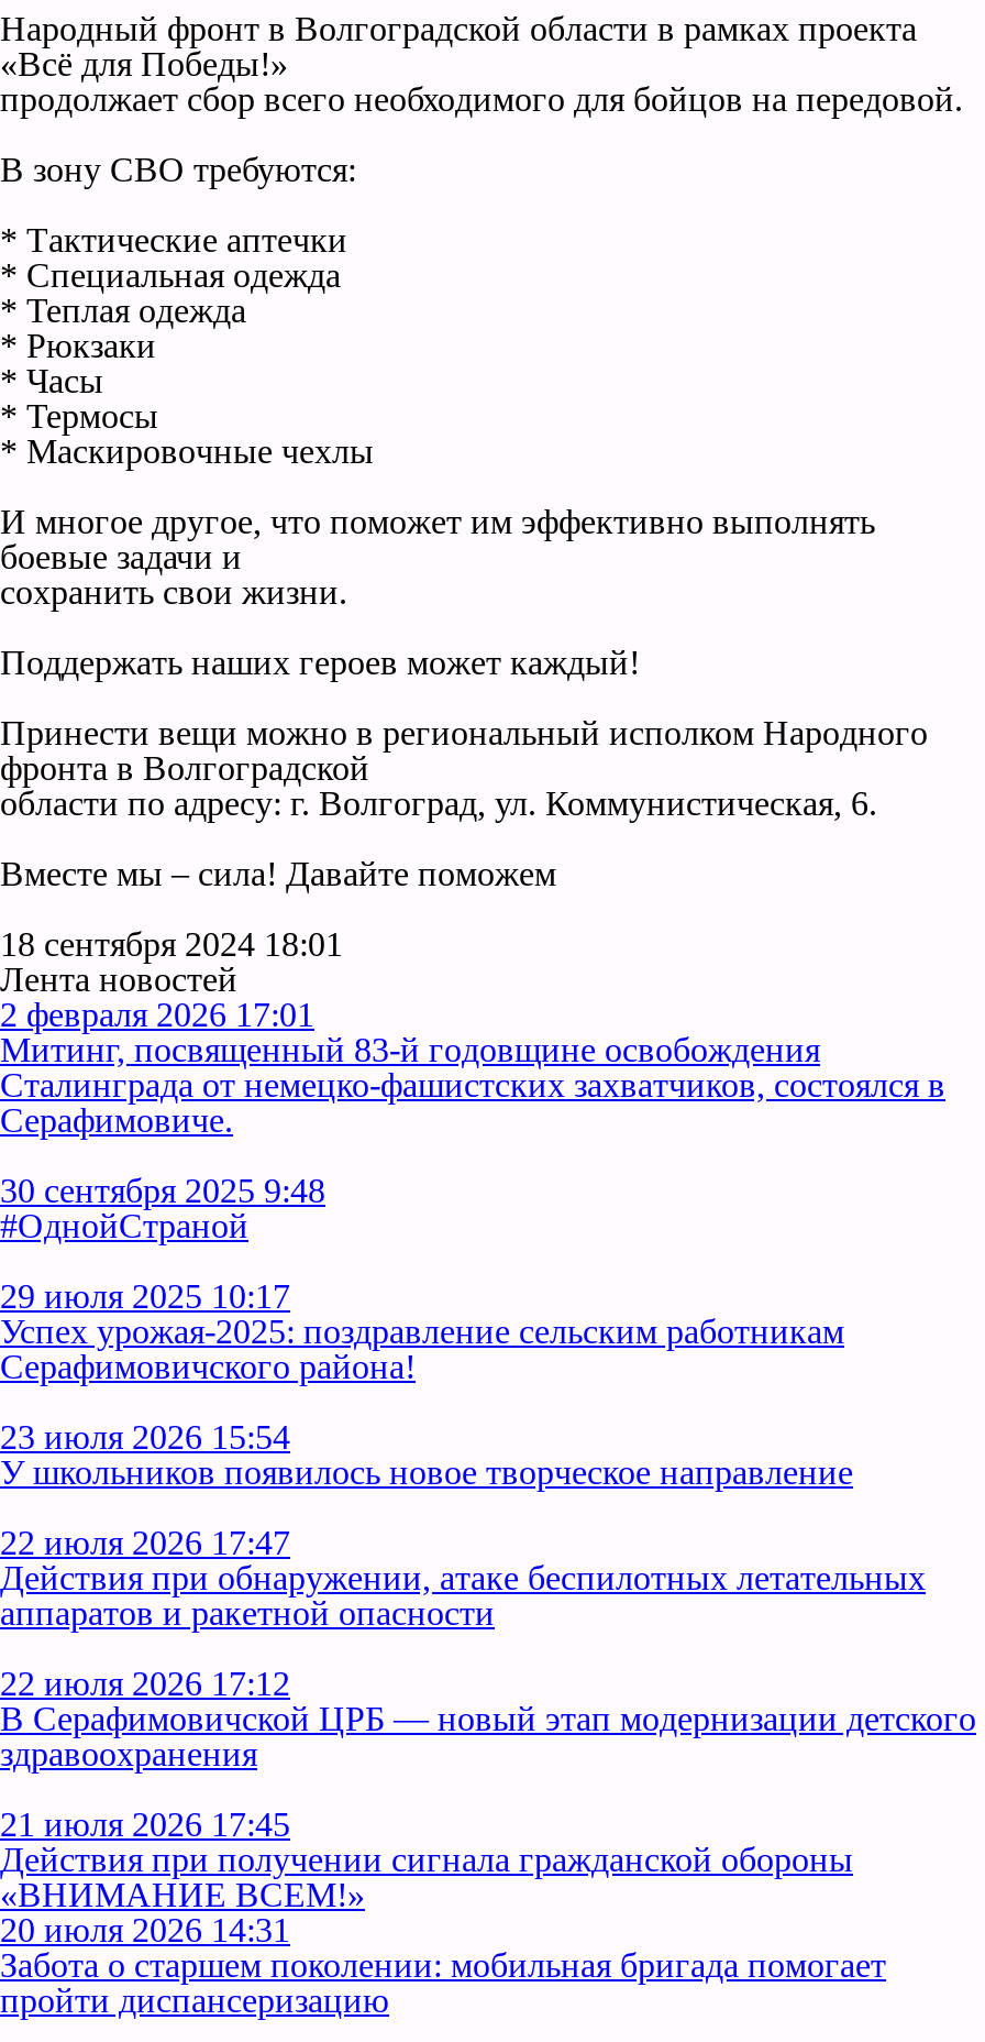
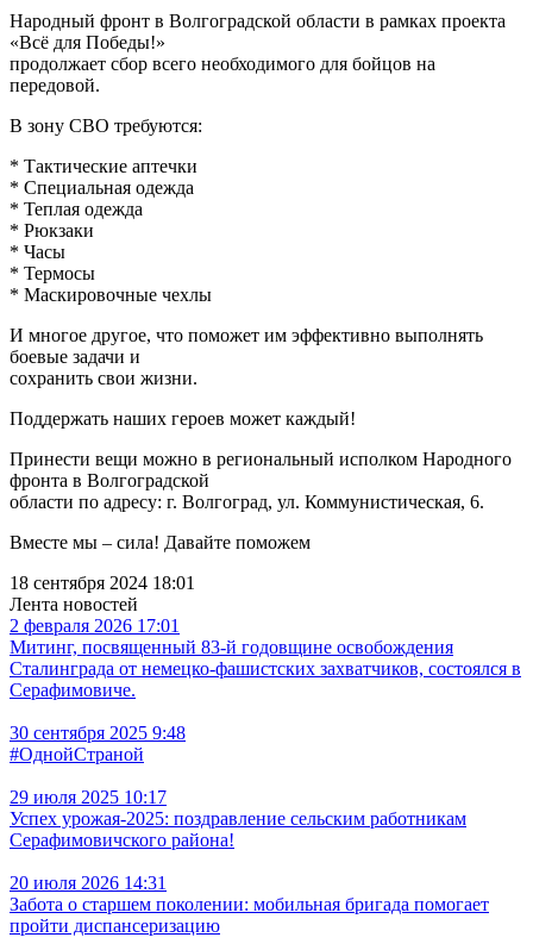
moved down: В зону СВО требуются: | * Тактические аптечки | * Специальная одежда | ... | И многое другое, что поможет им эффективно выполнять | боевые задачи и

moved down: сохранить свои жизни. | Поддержать наших героев может каждый! | Принести вещи можно в региональный исполком Народного | ... | Сталинграда от немецко-фашистских захватчиков, состоялся в | Серафимовиче.

moved down: 30 сентября 2025 9:48 | #ОднойСтраной

moved down: 29 июля 2025 10:17 | Успех урожая-2025: поздравление сельским работникам | Серафимовичского района!

- 23 июля 2026 15:54
- У школьников появилось новое творческое направление
- 22 июля 2026 17:47
- Действия при обнаружении, атаке беспилотных летательных
- аппаратов и ракетной опасности
- 22 июля 2026 17:12
- В Серафимовичской ЦРБ — новый этап модернизации детского
- здравоохранения
- 21 июля 2026 17:45
- Действия при получении сигнала гражданской обороны
- «ВНИМАНИЕ ВСЕМ!»
